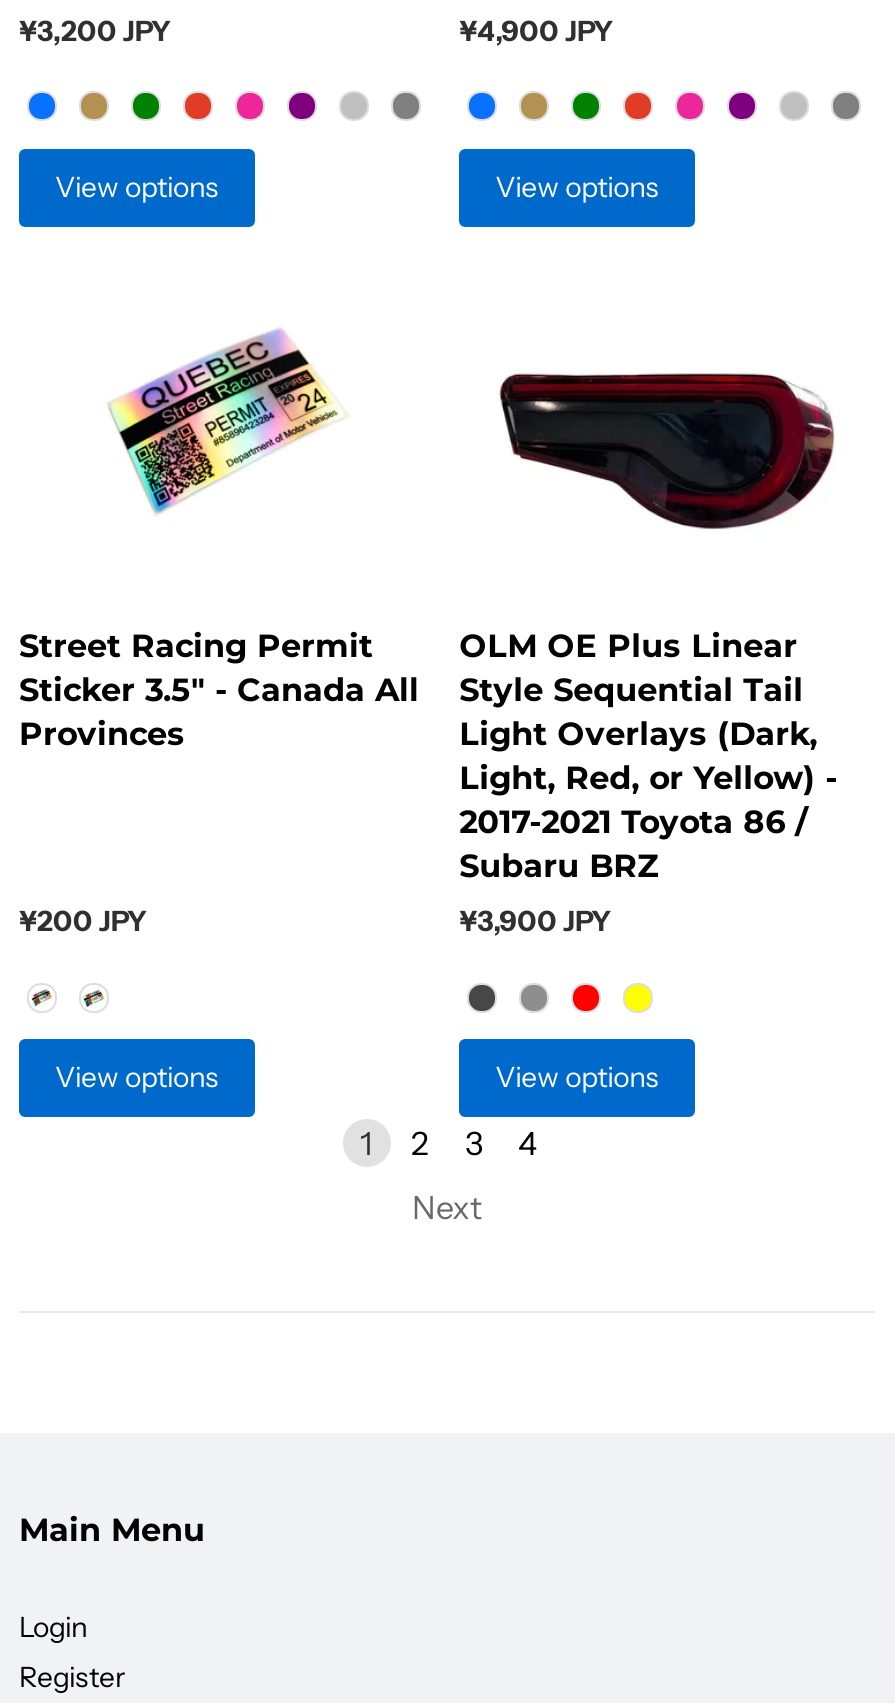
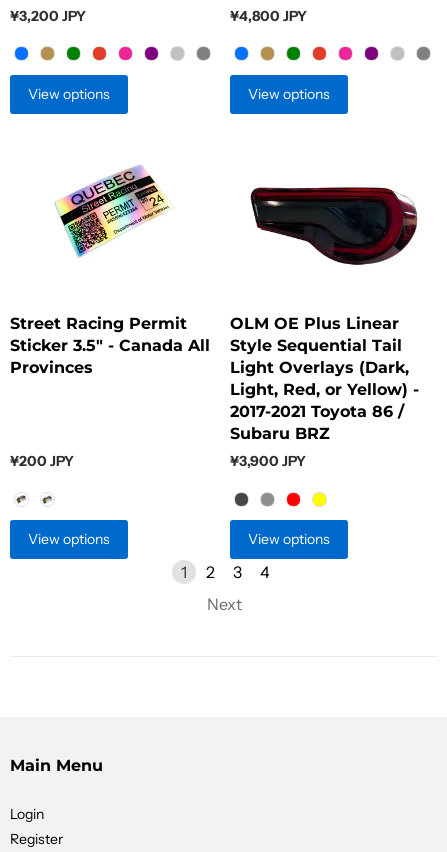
- ¥4,900 JPY
+ ¥4,800 JPY
